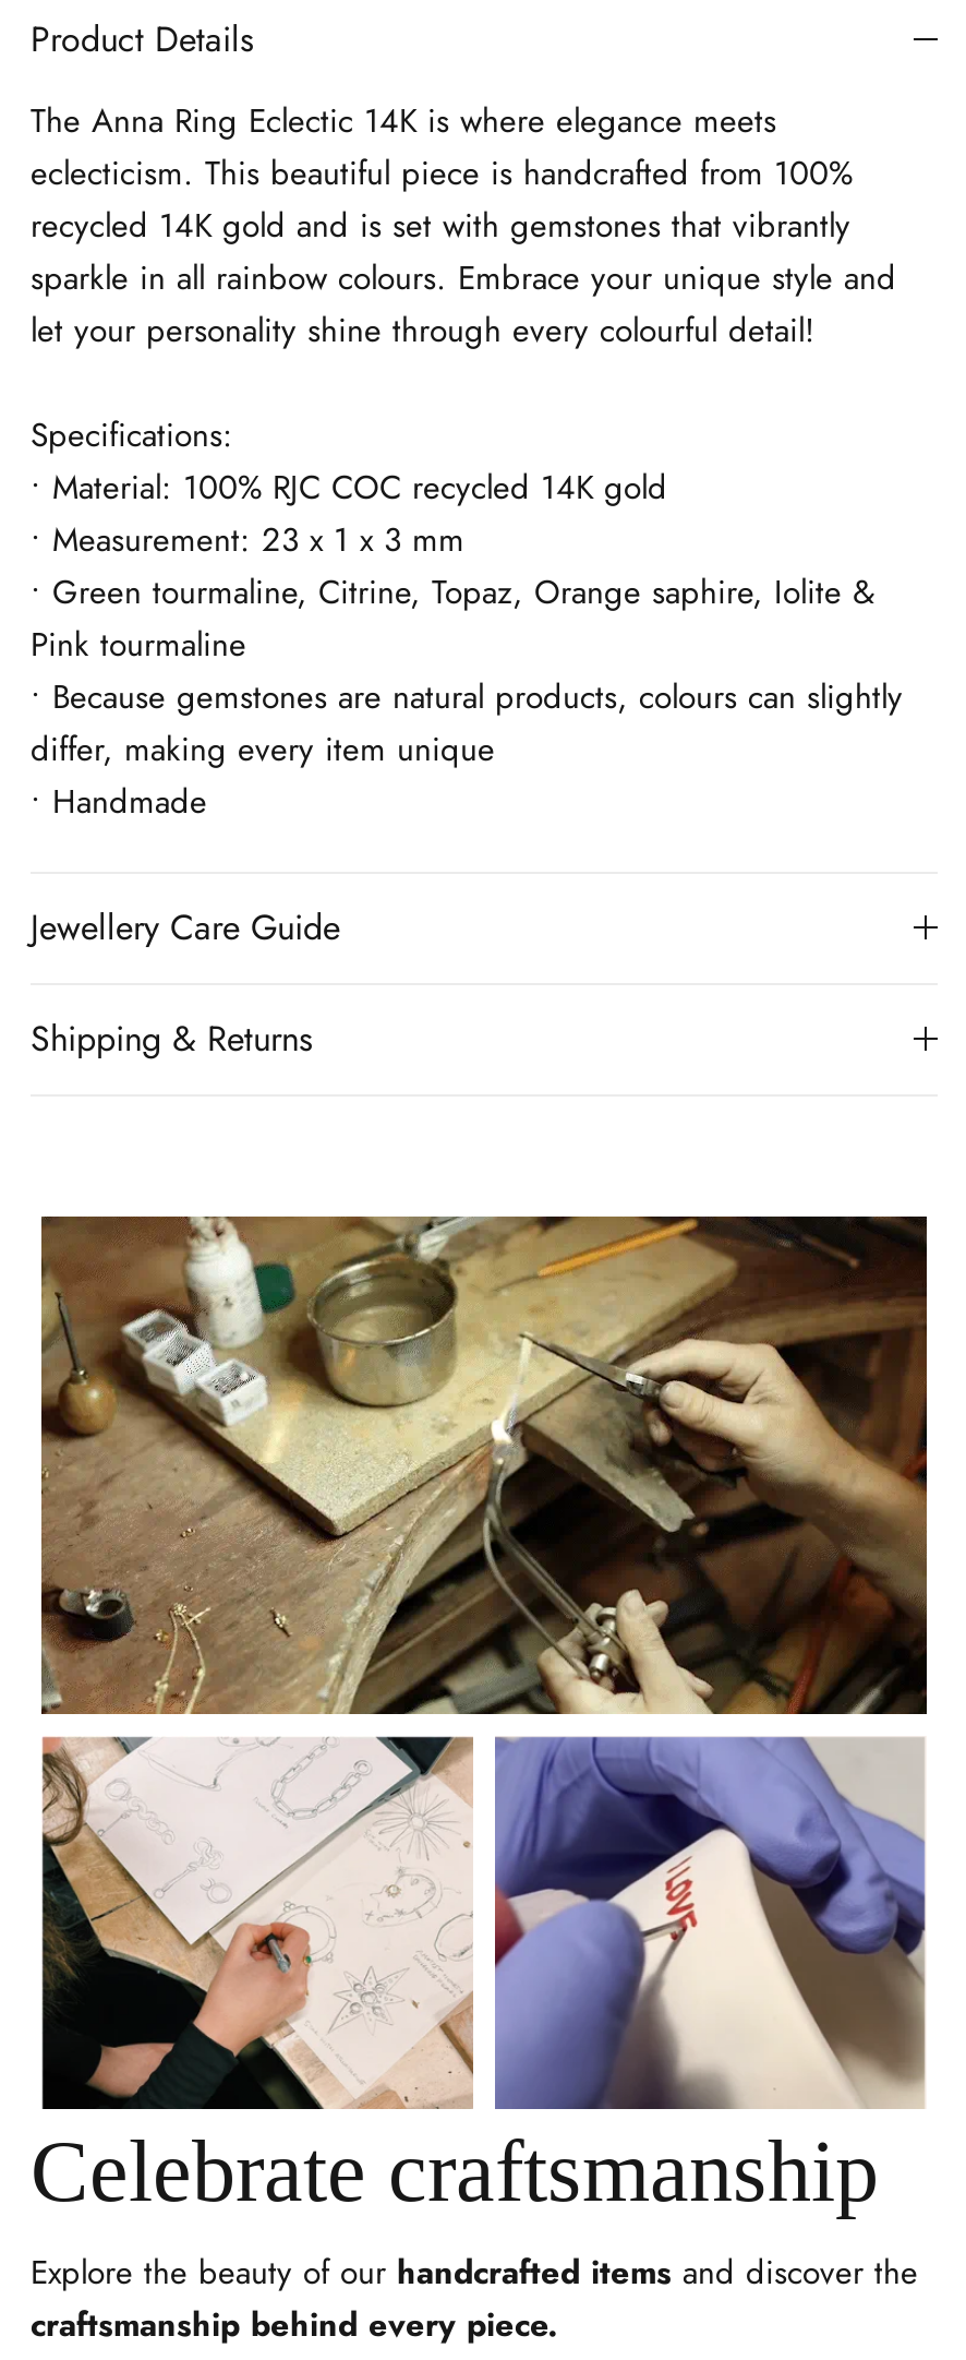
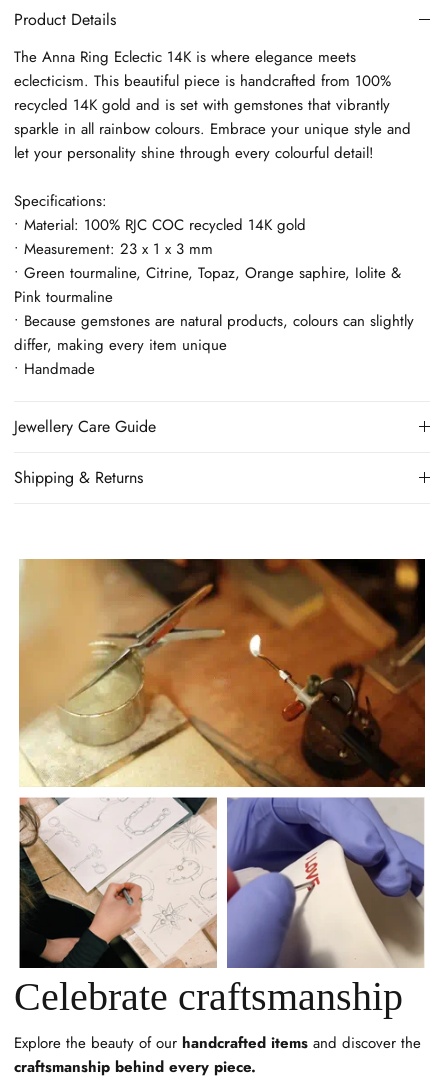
- [image]
+ [image]
